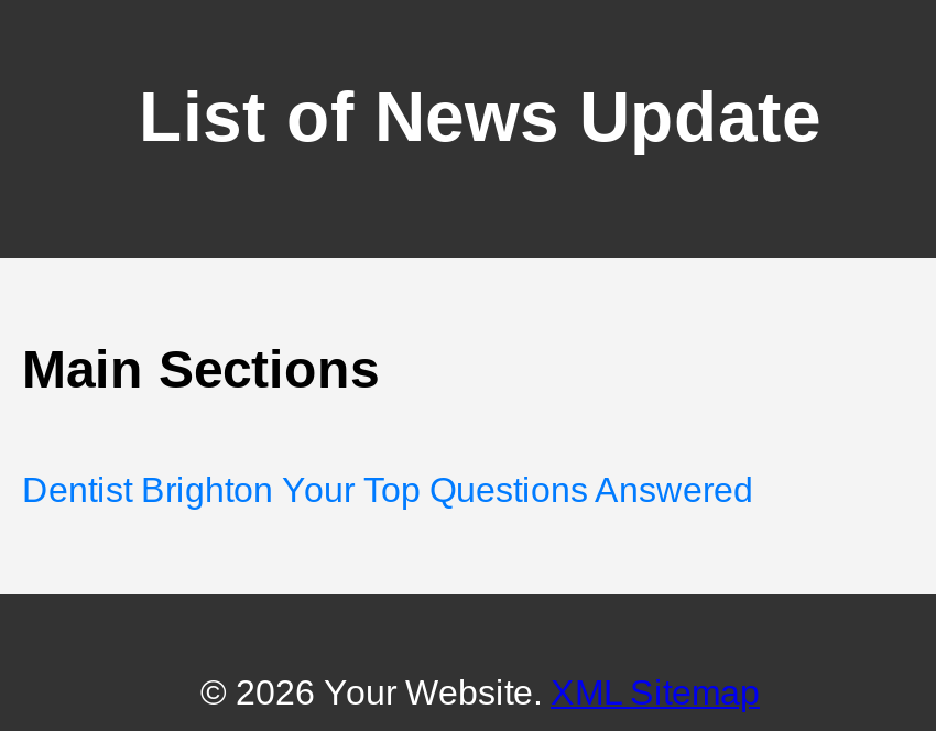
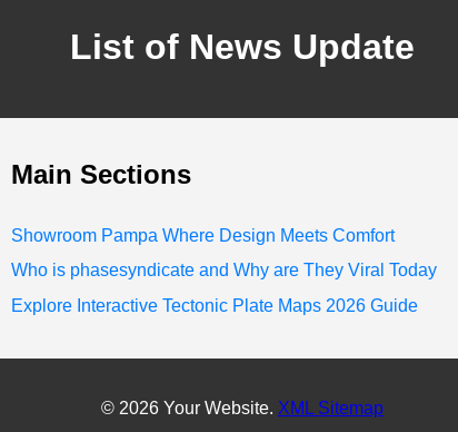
- Dentist Brighton Your Top Questions Answered
+ Showroom Pampa Where Design Meets Comfort
+ Who is phasesyndicate and Why are They Viral Today
+ Explore Interactive Tectonic Plate Maps 2026 Guide
